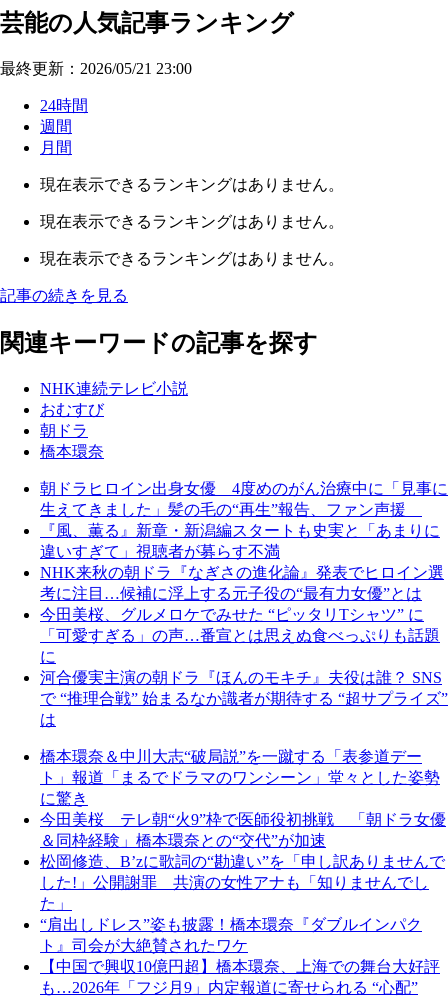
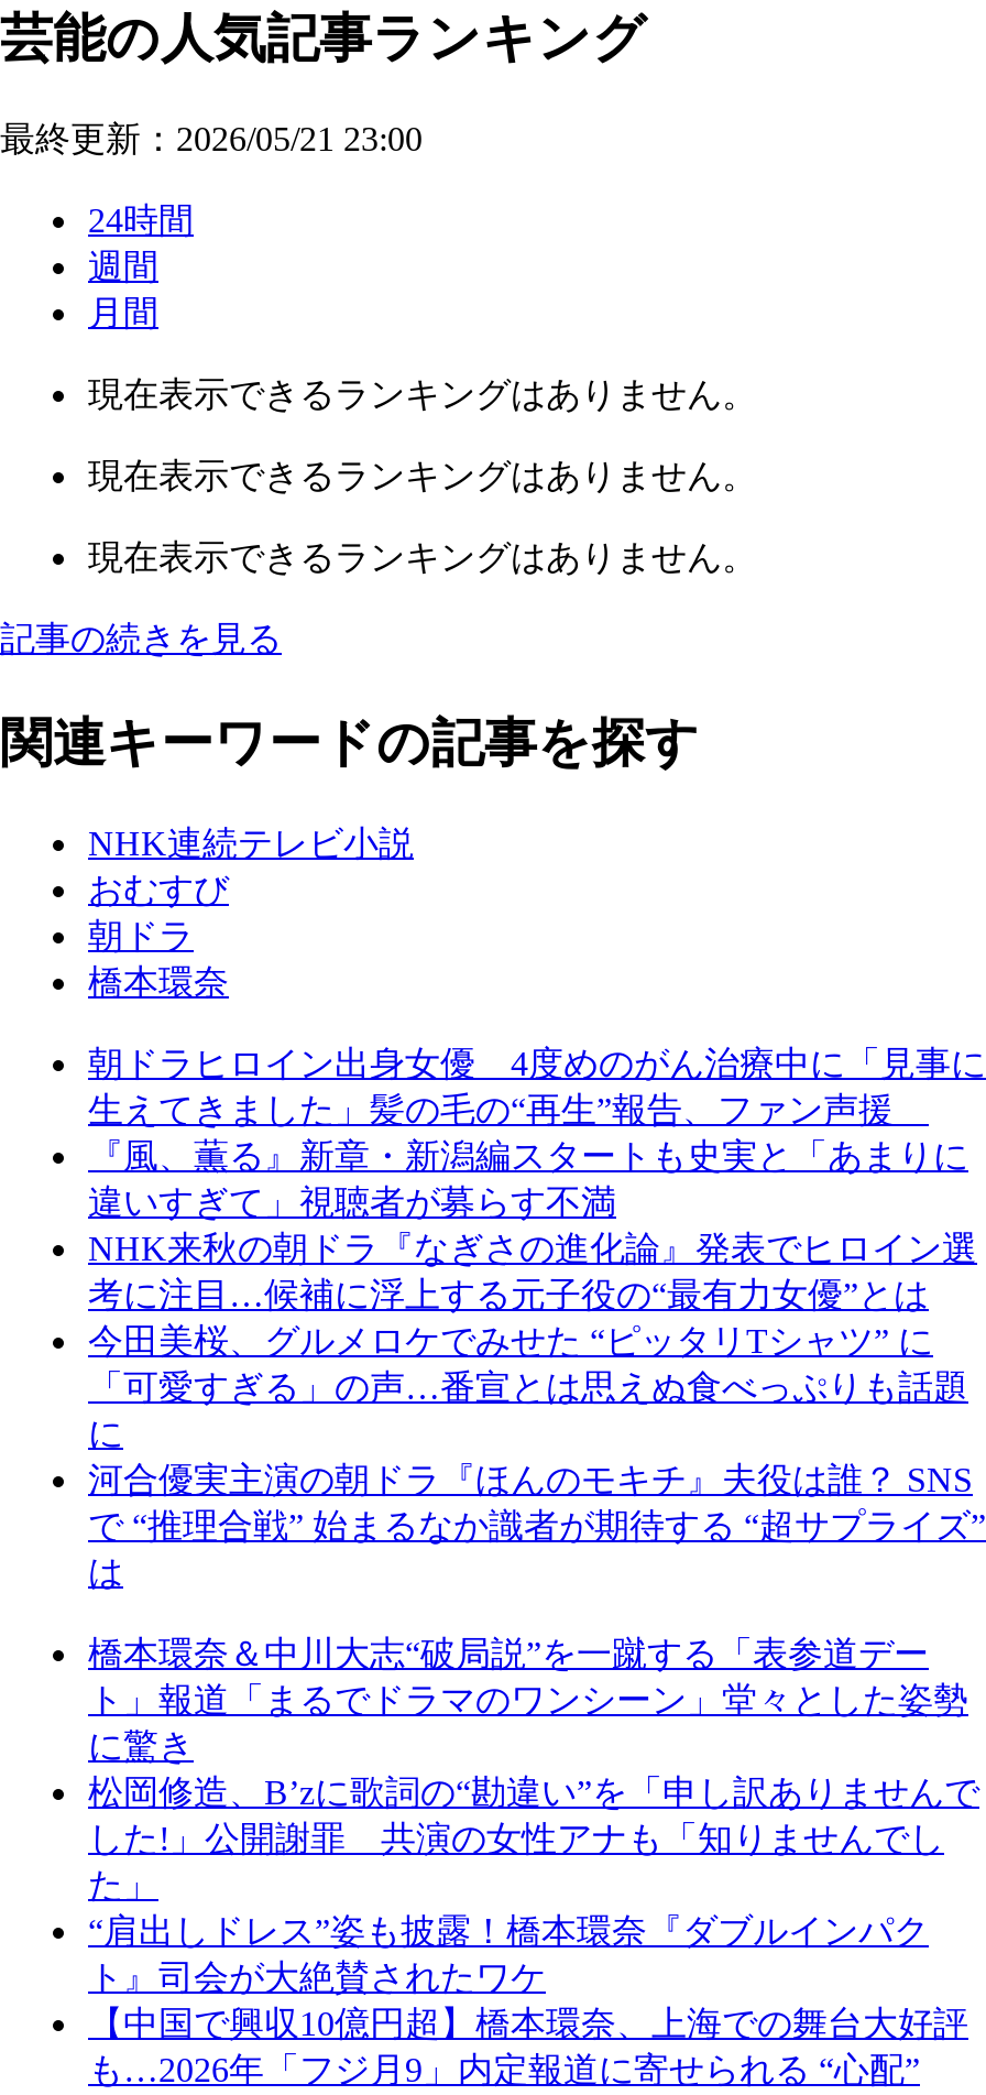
- 今田美桜 テレ朝“火9”枠で医師役初挑戦 「朝ドラ女優
- ＆同枠経験」橋本環奈との“交代”が加速
